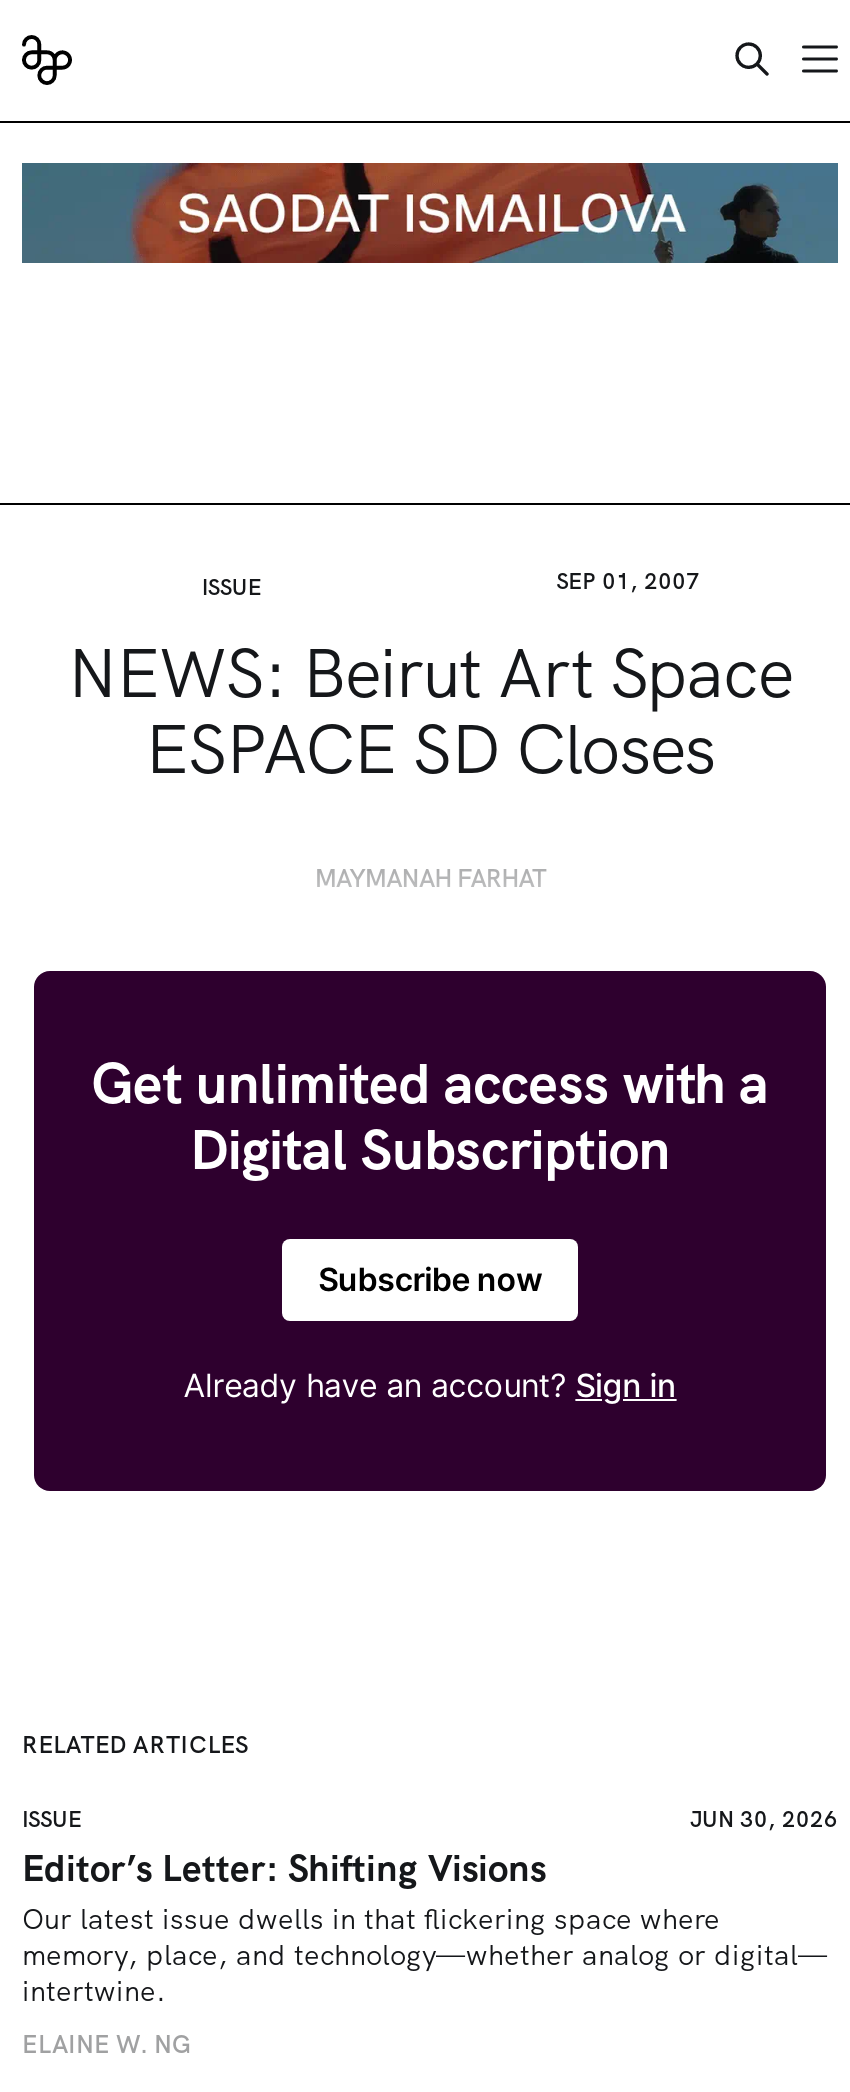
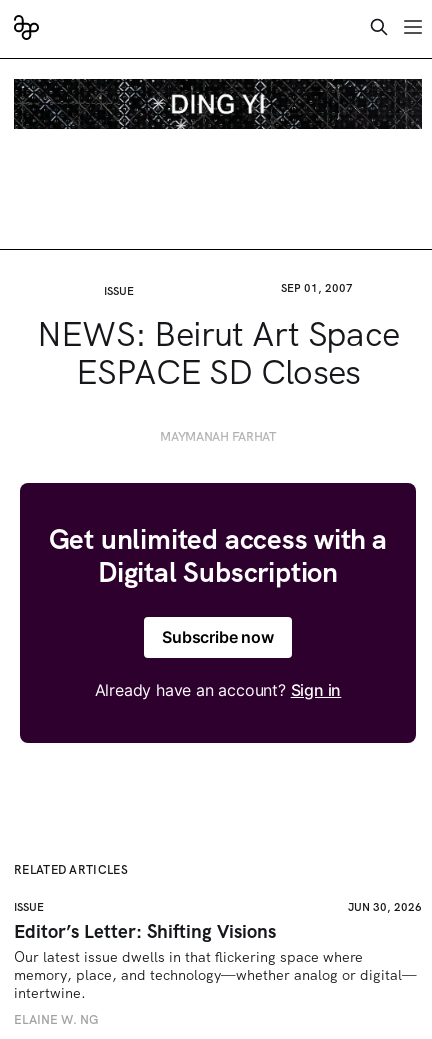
- [image]
+ [image]
